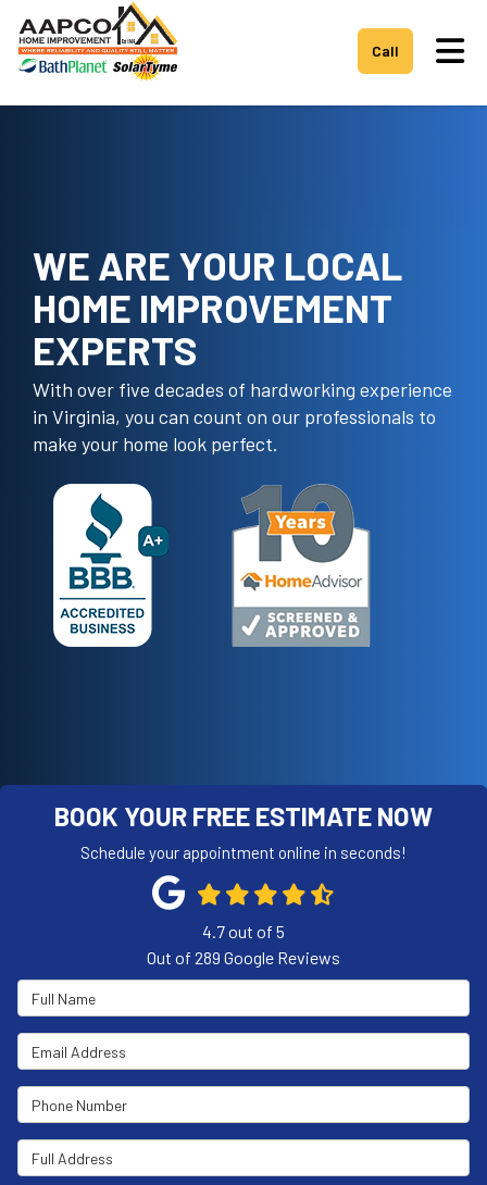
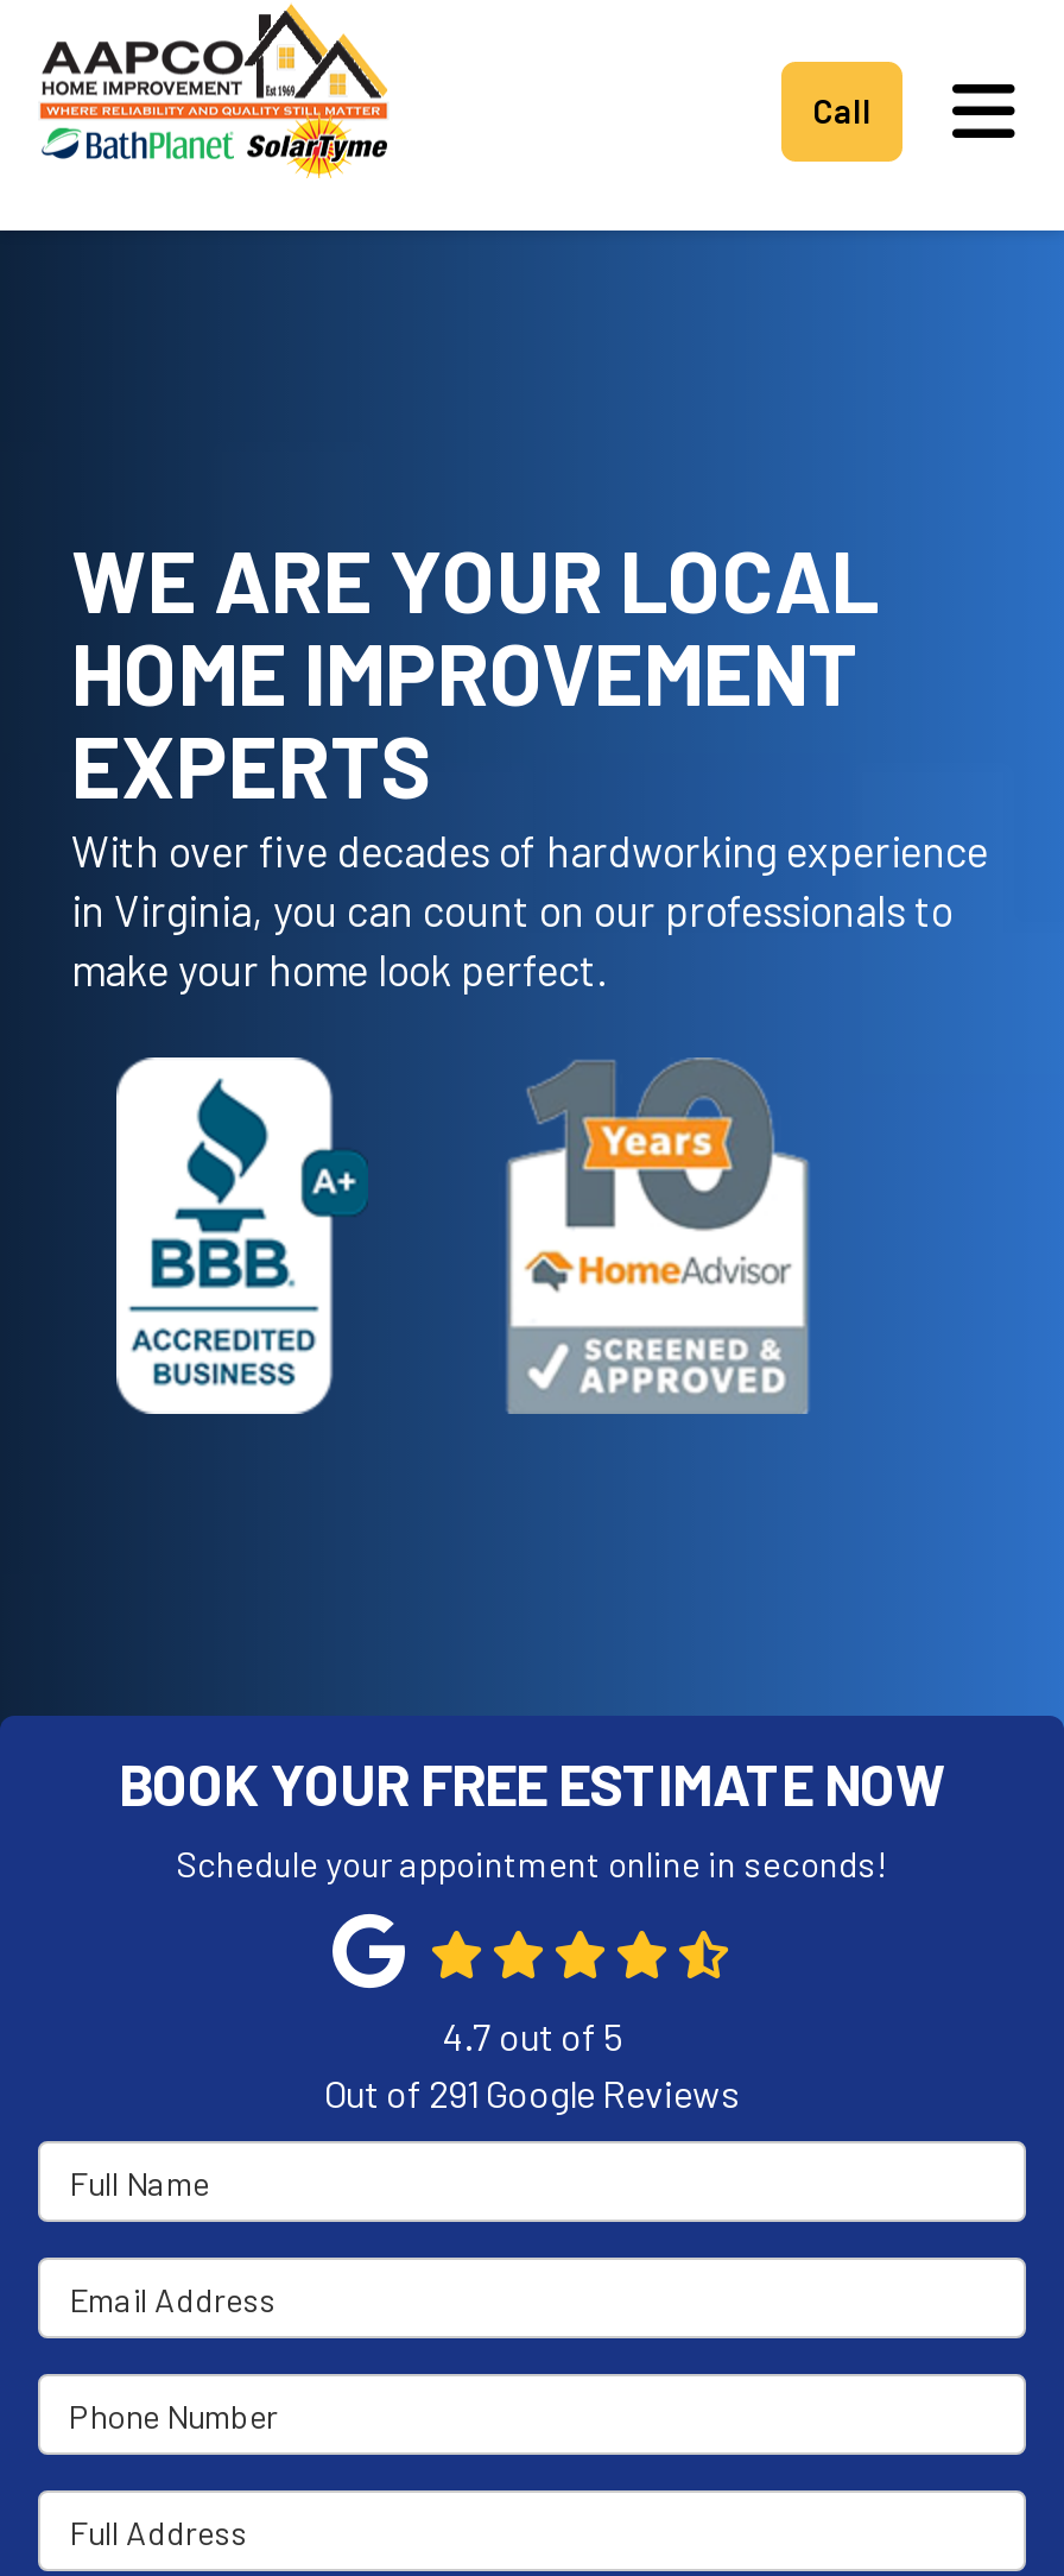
- Out of 289 Google Reviews
+ Out of 291 Google Reviews
